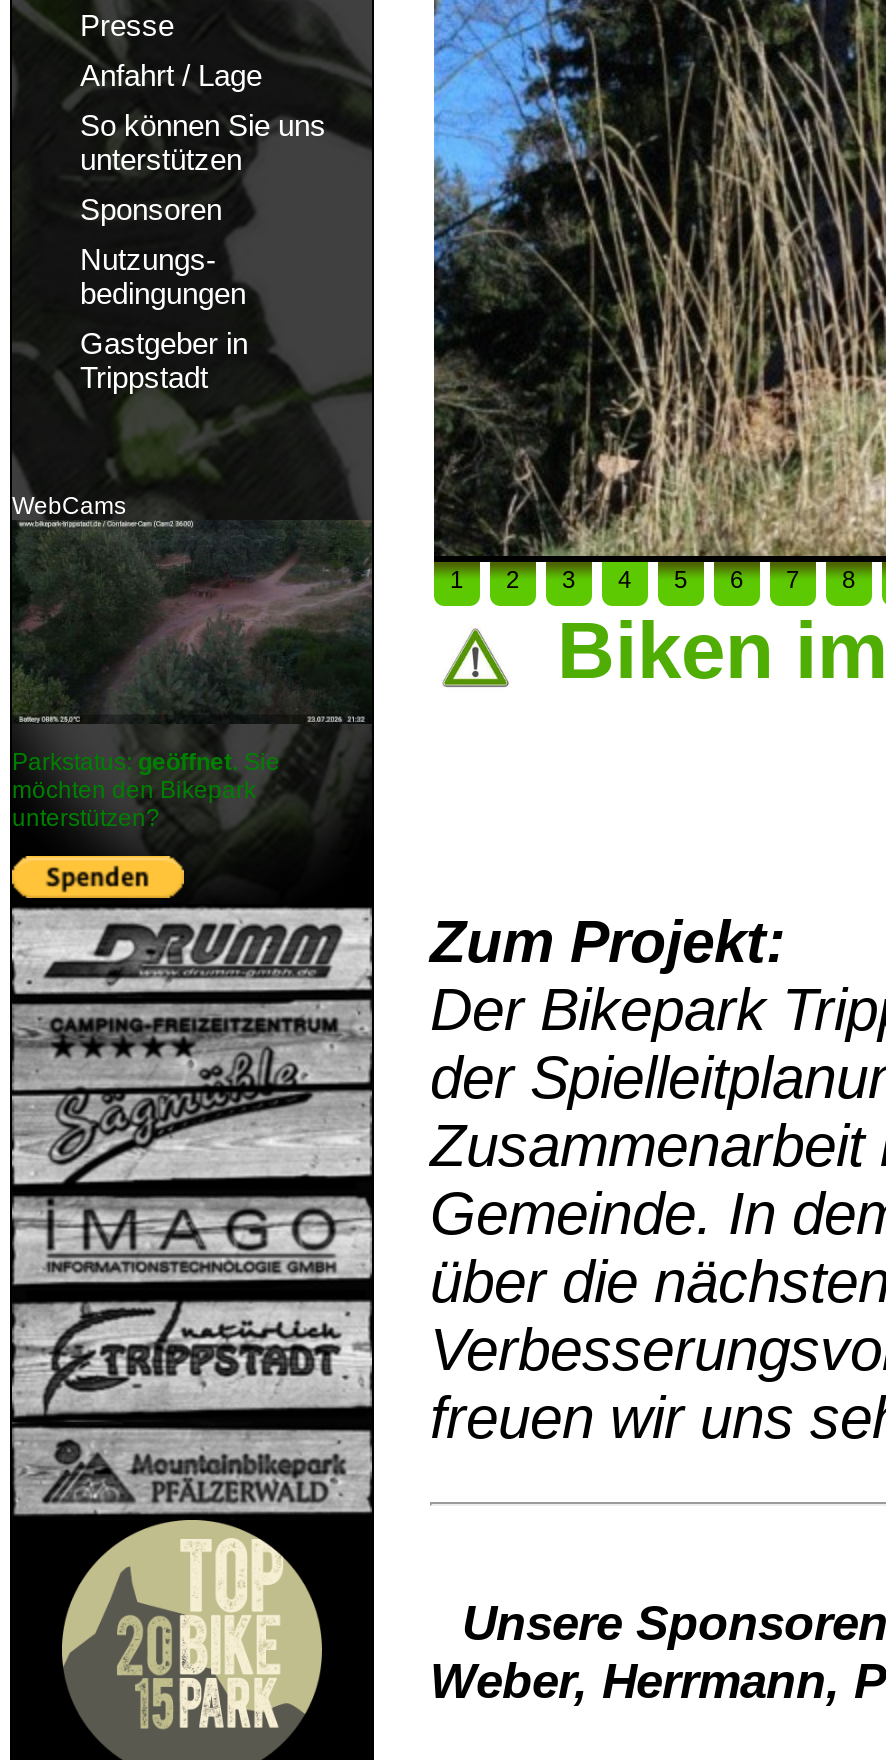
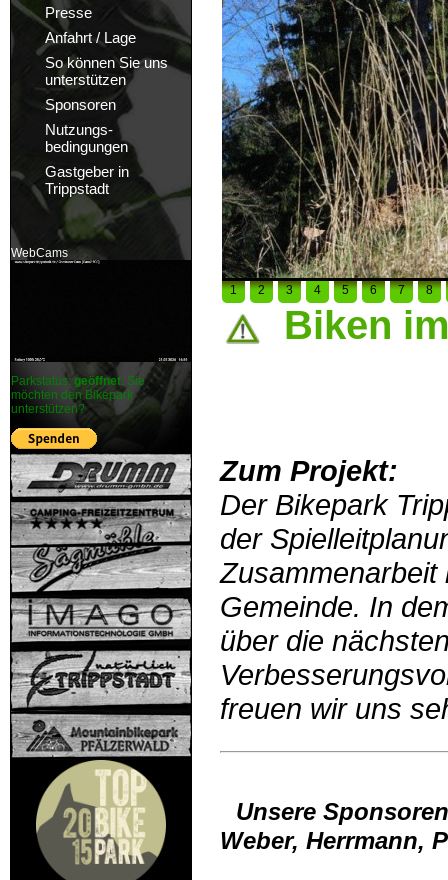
- [image]
